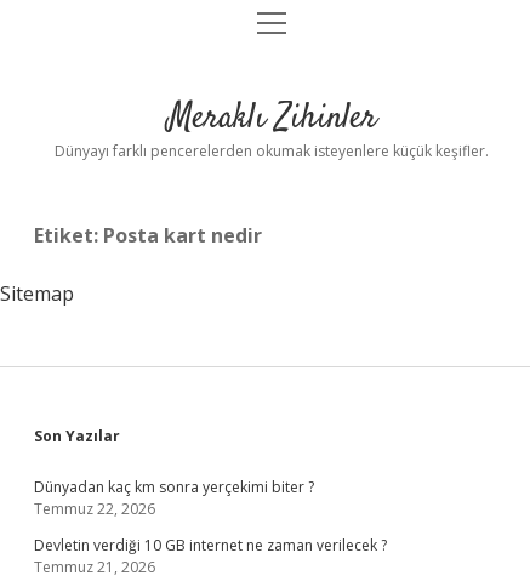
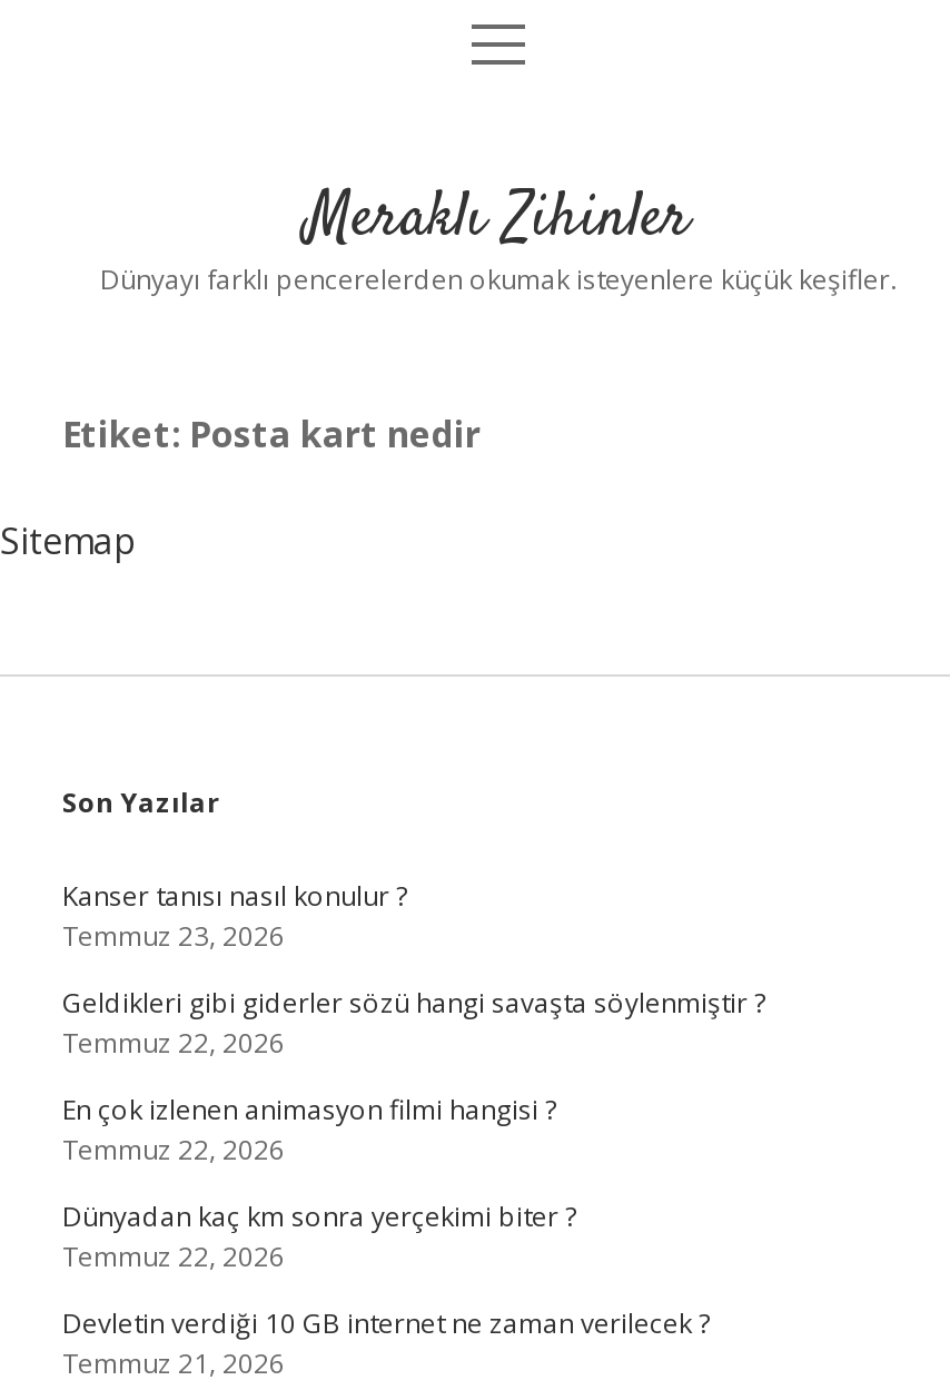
+ Kanser tanısı nasıl konulur ?
+ Temmuz 23, 2026
+ Geldikleri gibi giderler sözü hangi savaşta söylenmiştir ?
+ Temmuz 22, 2026
+ En çok izlenen animasyon filmi hangisi ?
+ Temmuz 22, 2026
